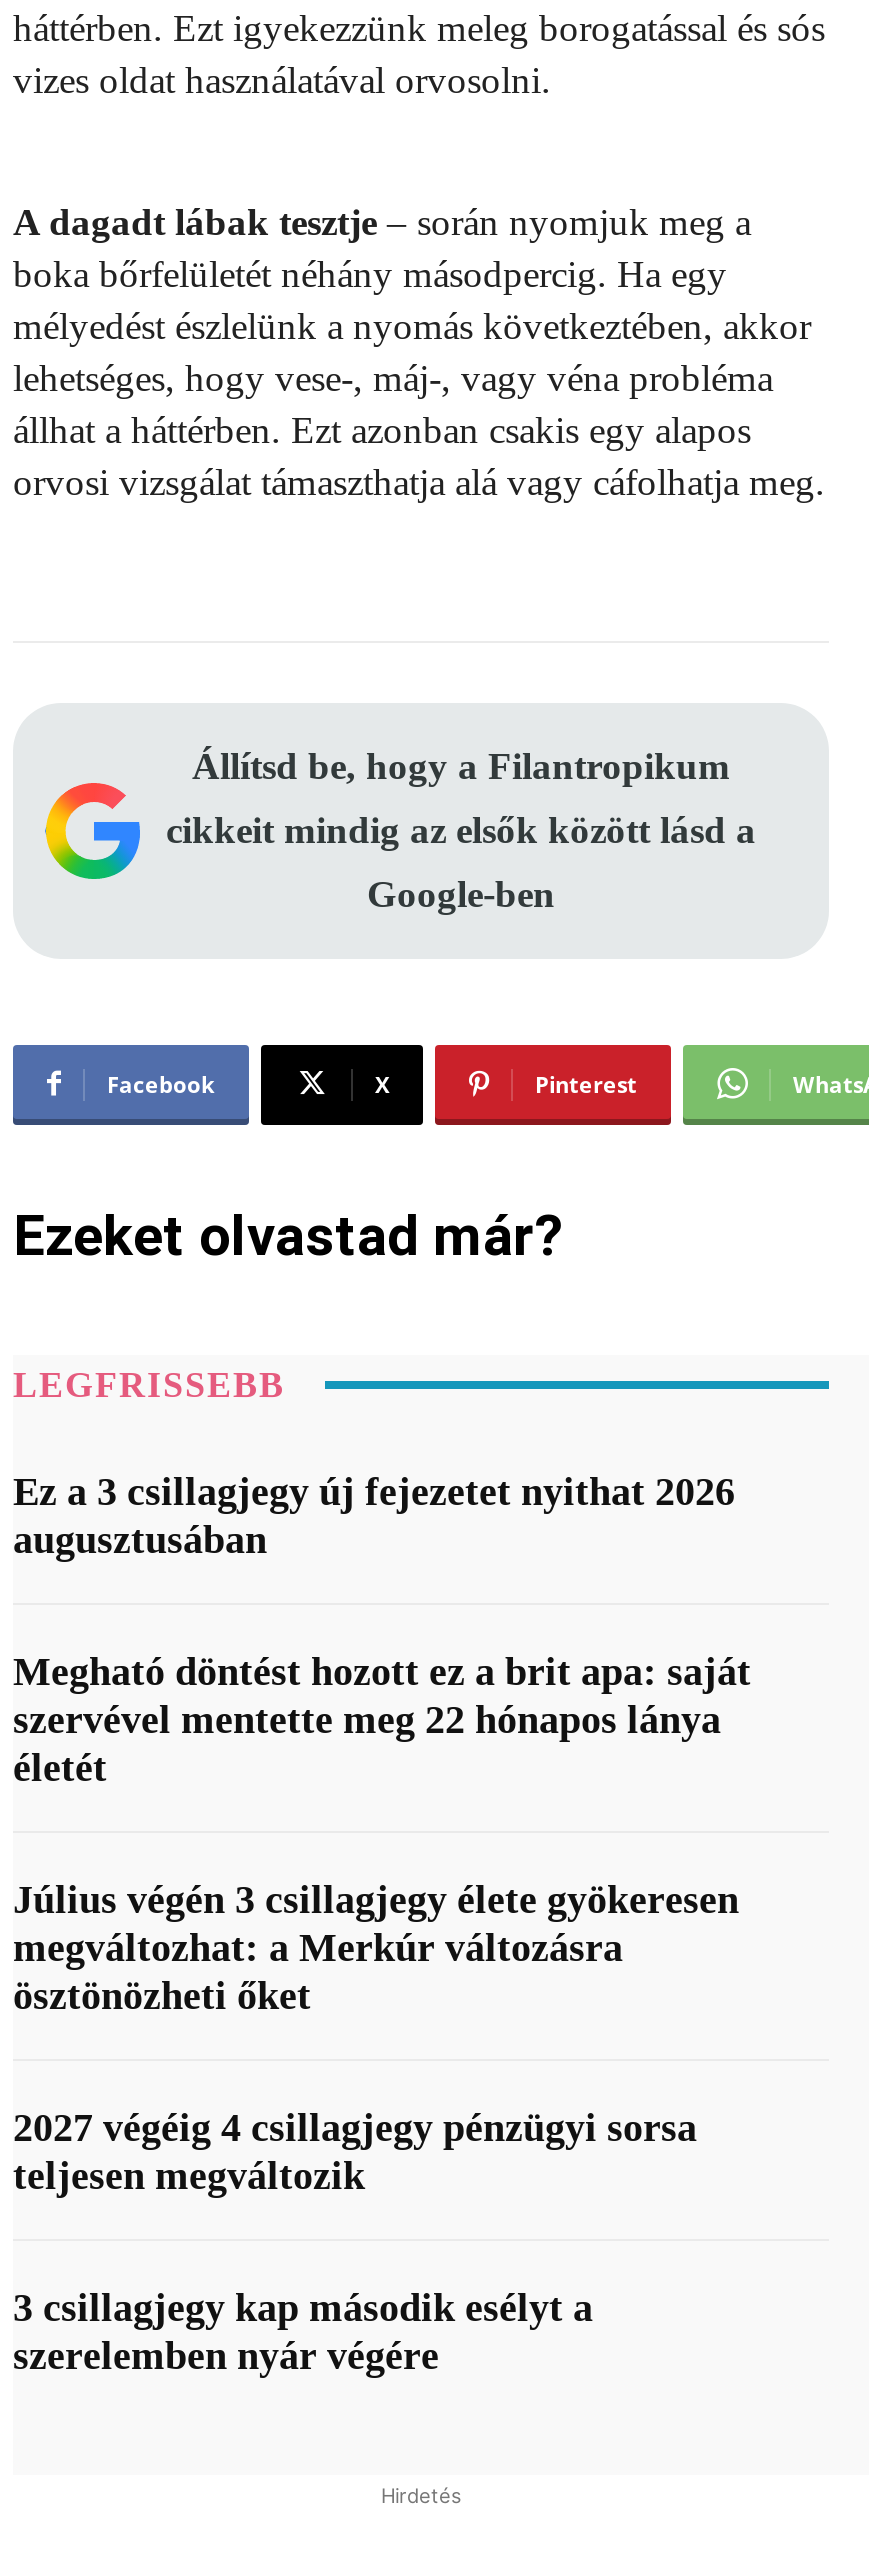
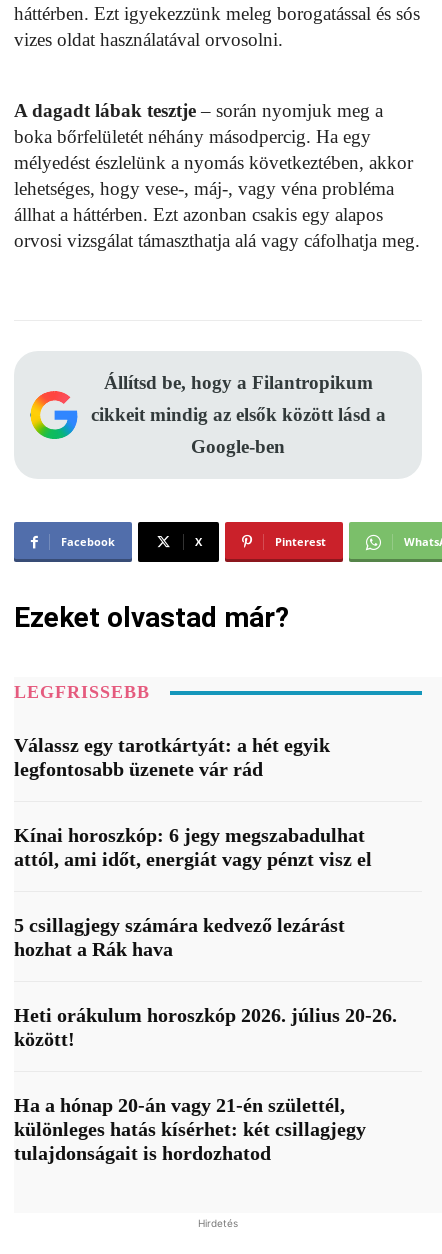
- Ez a 3 csillagjegy új fejezetet nyithat 2026
- augusztusában
+ Válassz egy tarotkártyát: a hét egyik
+ legfontosabb üzenete vár rád

- Megható döntést hozott ez a brit apa: saját
- szervével mentette meg 22 hónapos lánya
- életét
+ Kínai horoszkóp: 6 jegy megszabadulhat
+ attól, ami időt, energiát vagy pénzt visz el

- Július végén 3 csillagjegy élete gyökeresen
- megváltozhat: a Merkúr változásra
- ösztönözheti őket
+ 5 csillagjegy számára kedvező lezárást
+ hozhat a Rák hava

- 2027 végéig 4 csillagjegy pénzügyi sorsa
- teljesen megváltozik
+ Heti orákulum horoszkóp 2026. július 20-26.
+ között!

- 3 csillagjegy kap második esélyt a
- szerelemben nyár végére
+ Ha a hónap 20-án vagy 21-én születtél,
+ különleges hatás kísérhet: két csillagjegy
+ tulajdonságait is hordozhatod
